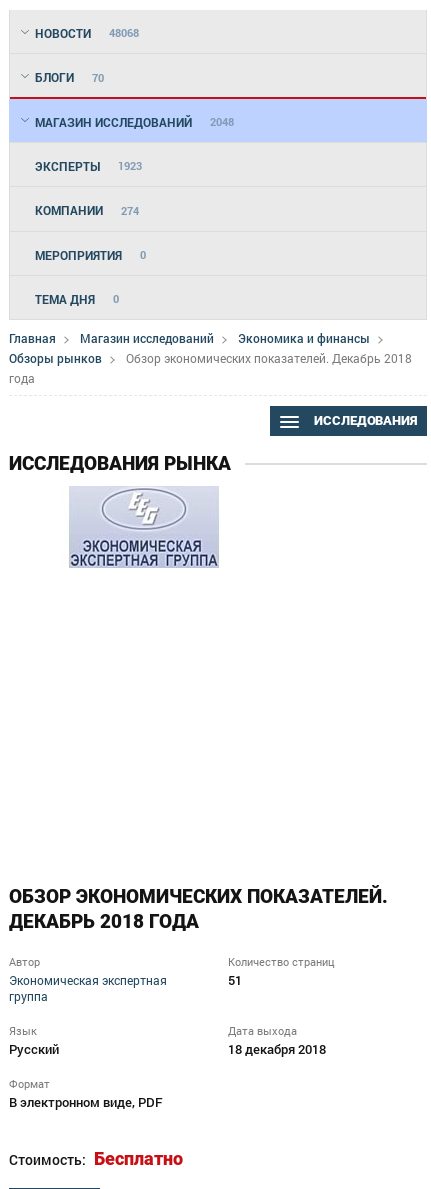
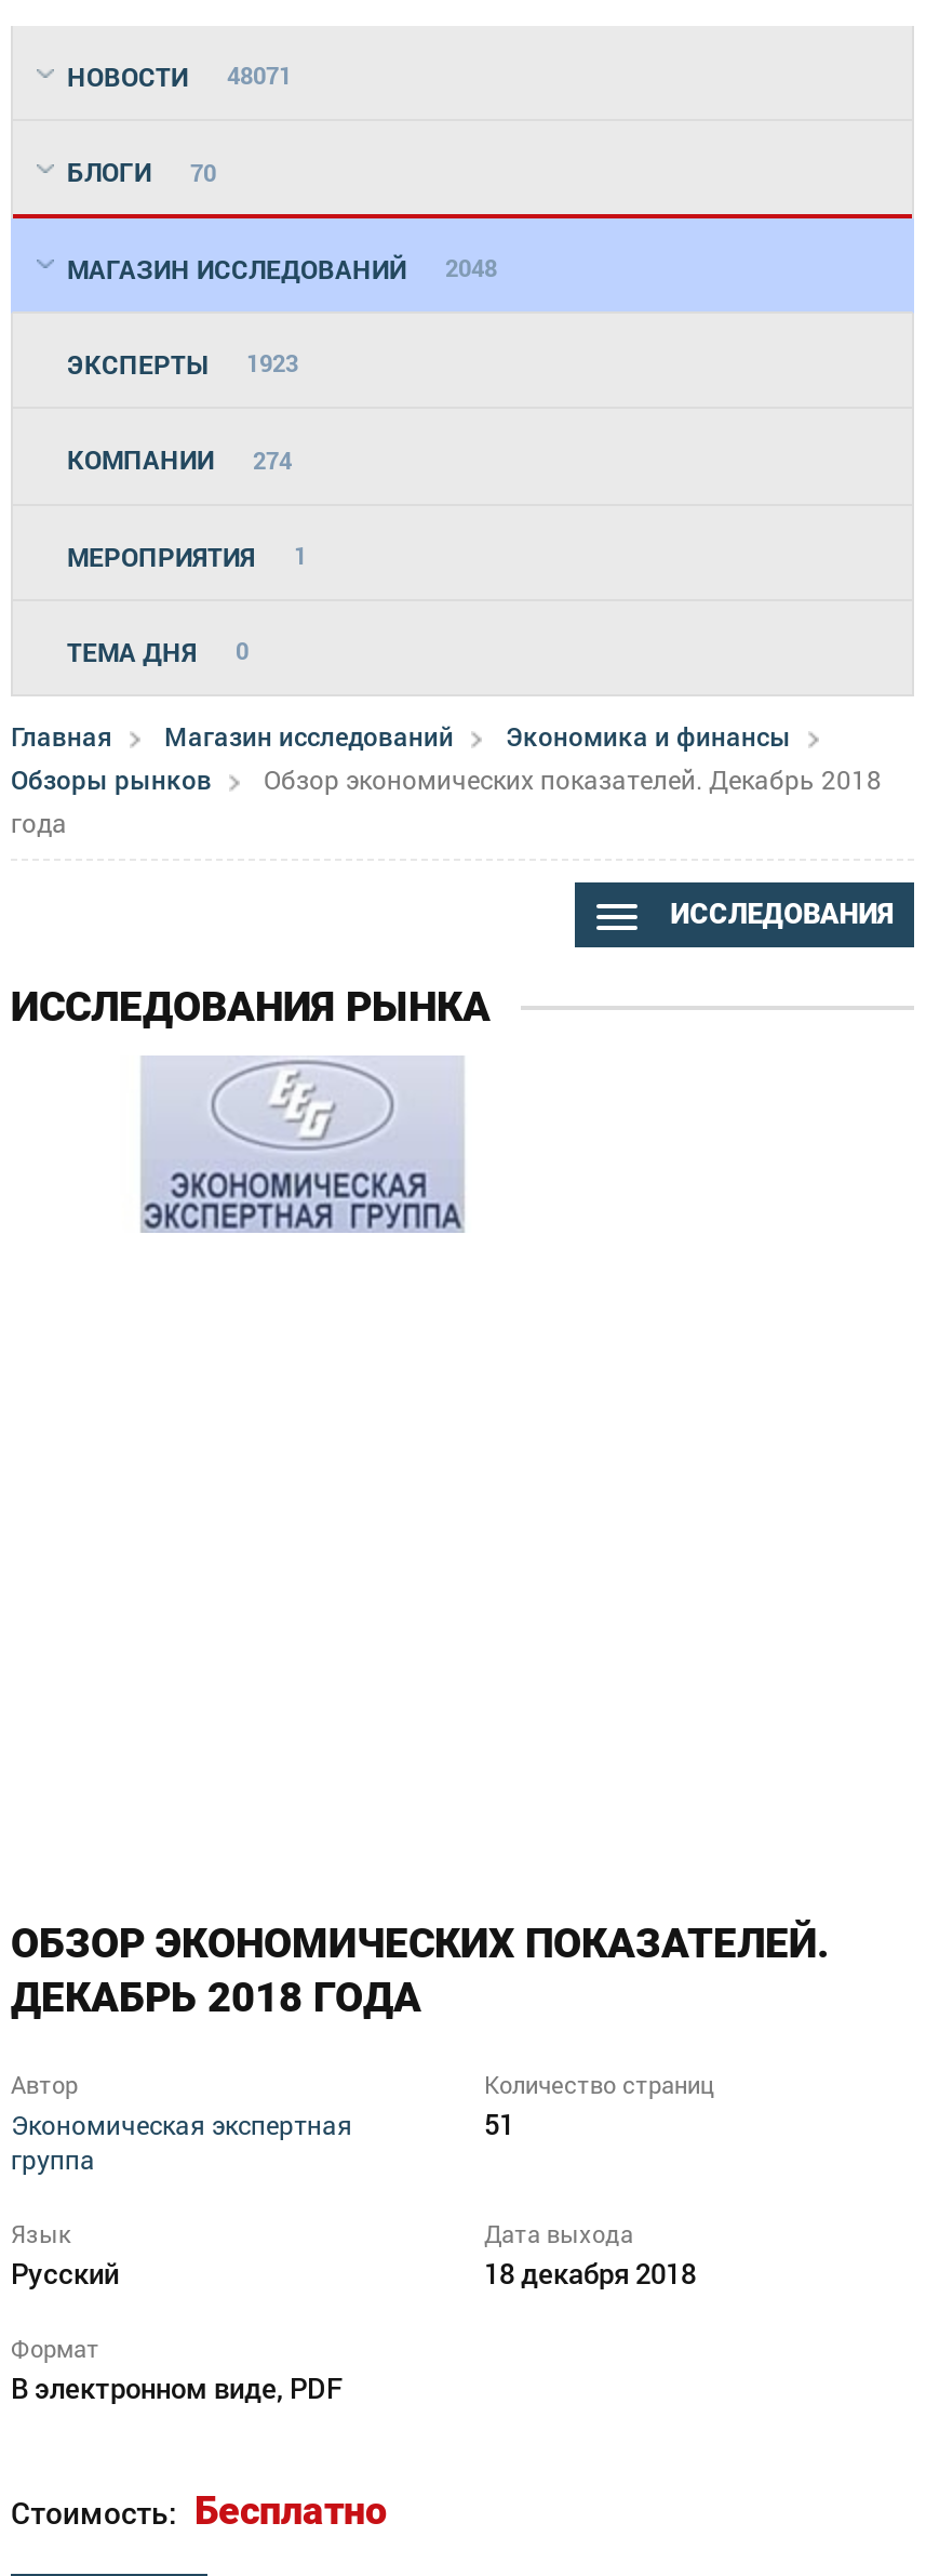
- НОВОСТИ 48068
+ НОВОСТИ 48071

- МЕРОПРИЯТИЯ 0
+ МЕРОПРИЯТИЯ 1
